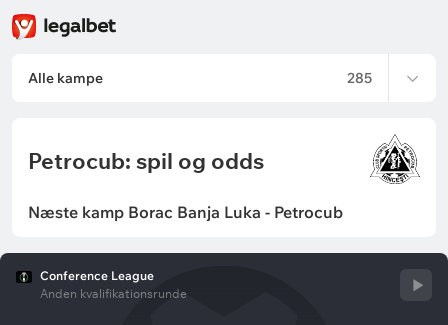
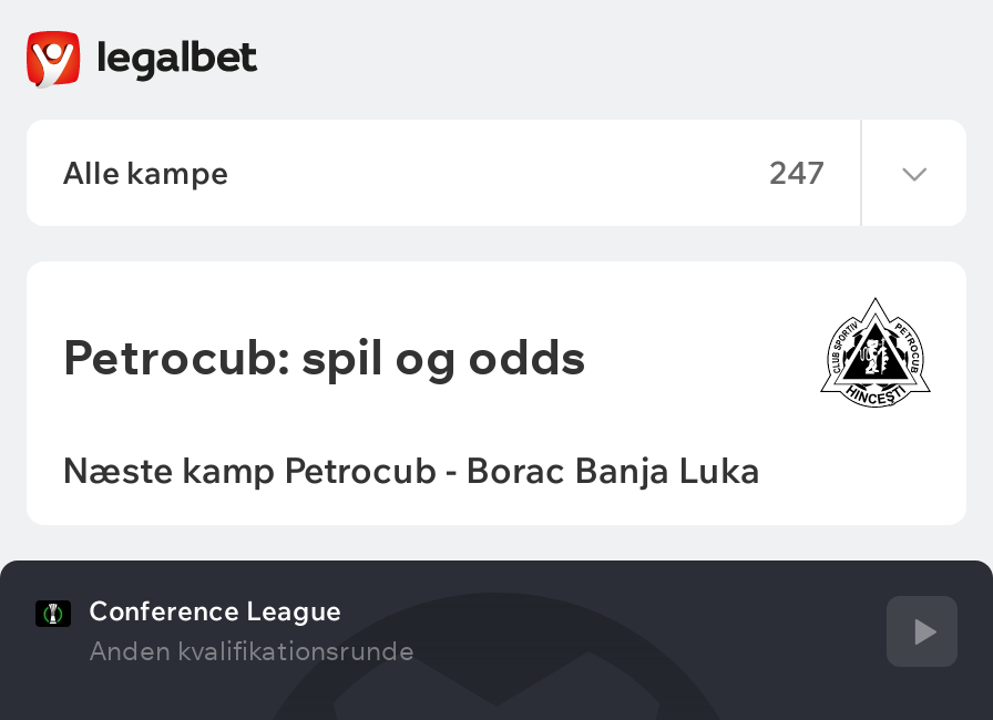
- 285
+ 247

- Næste kamp Borac Banja Luka - Petrocub
+ Næste kamp Petrocub - Borac Banja Luka
